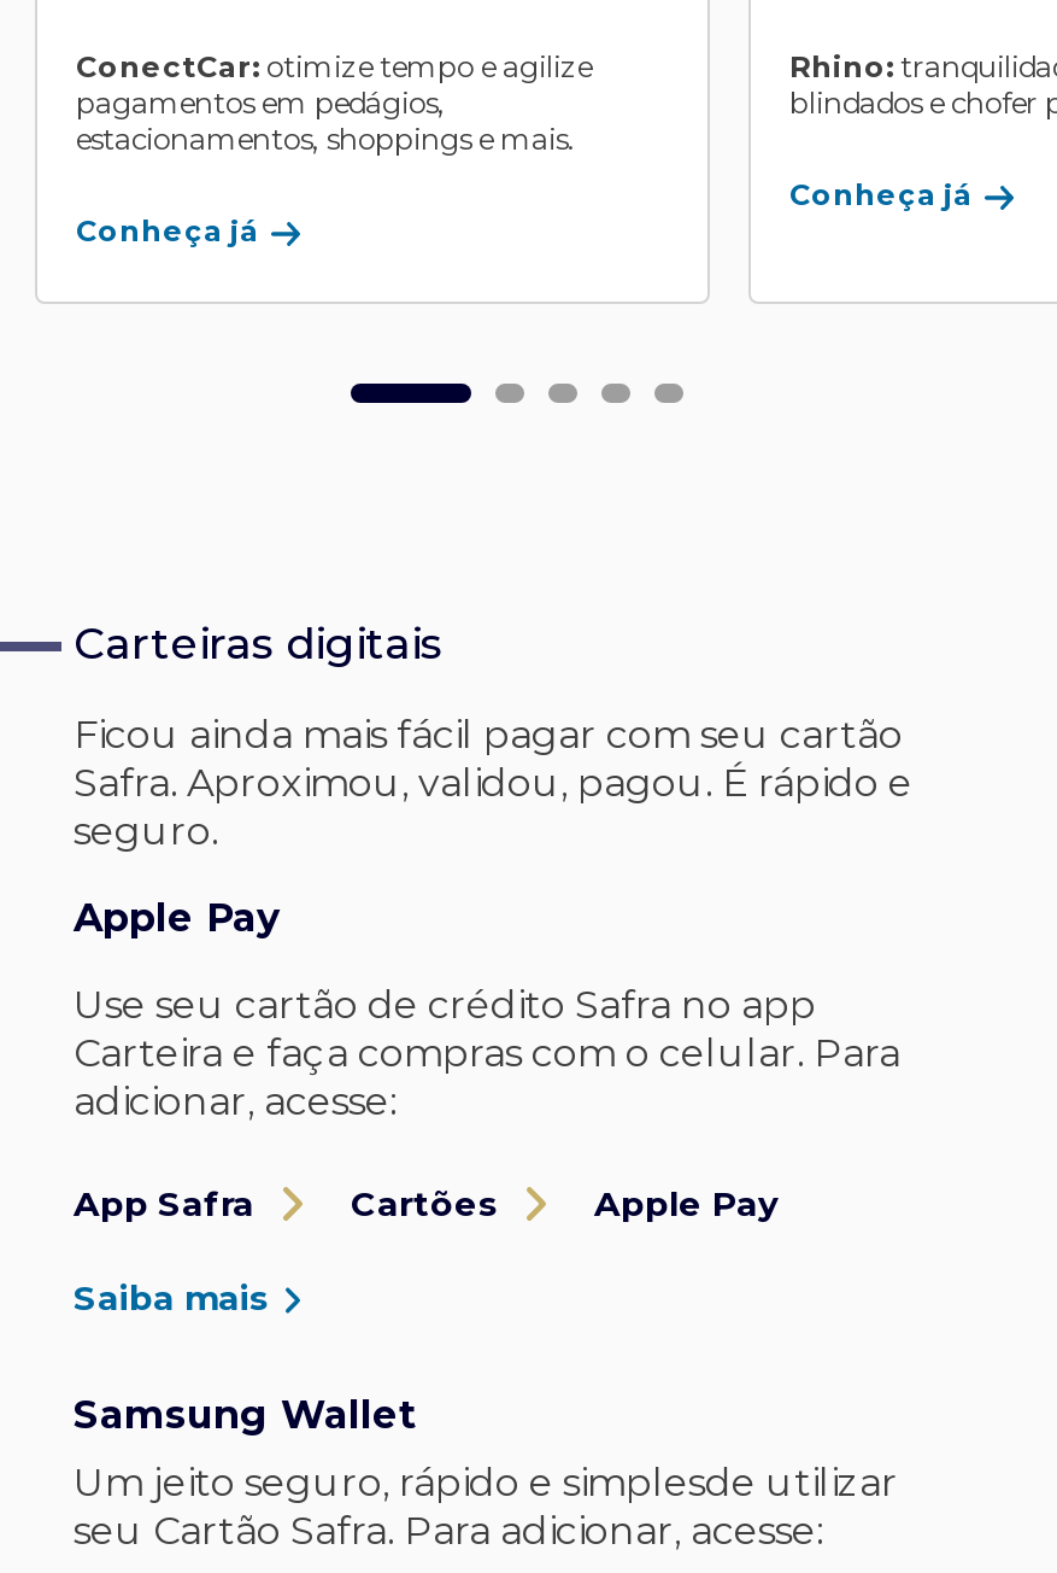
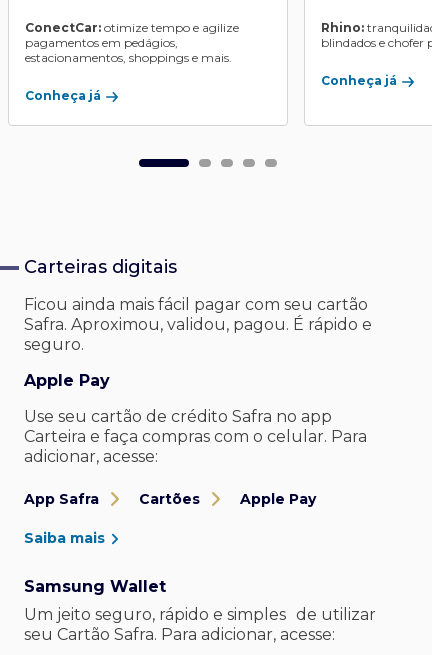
- Um jeito seguro, rápido e simplesde utilizar
+ Um jeito seguro, rápido e simples de utilizar
